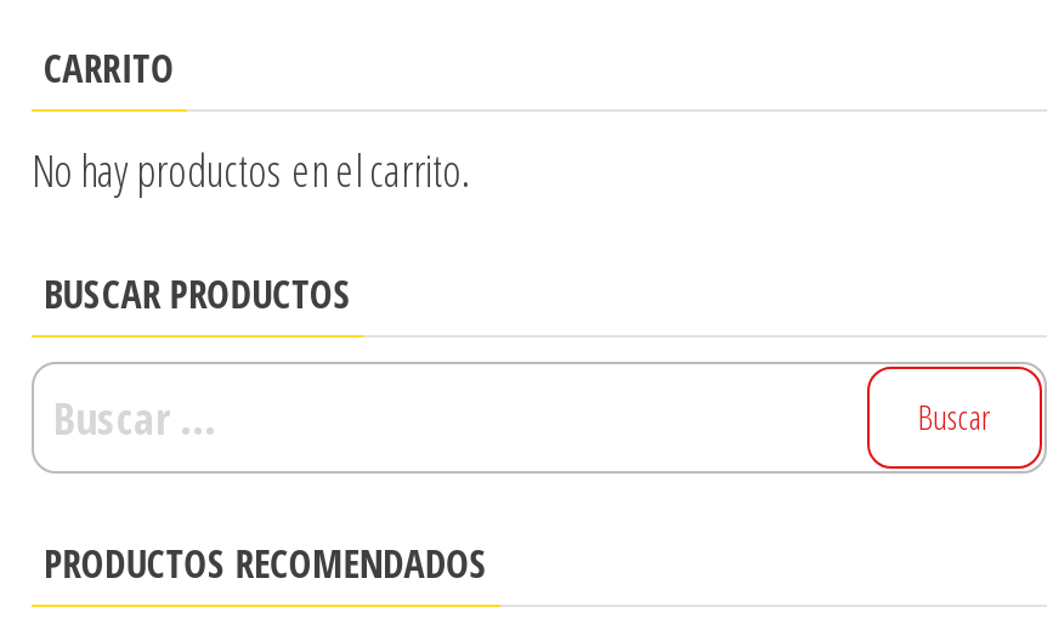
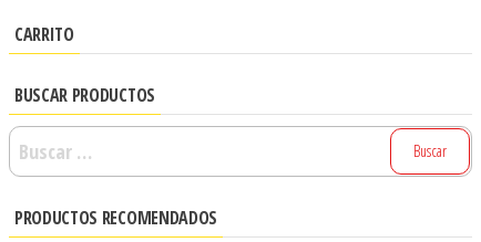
- No hay productos en el carrito.
